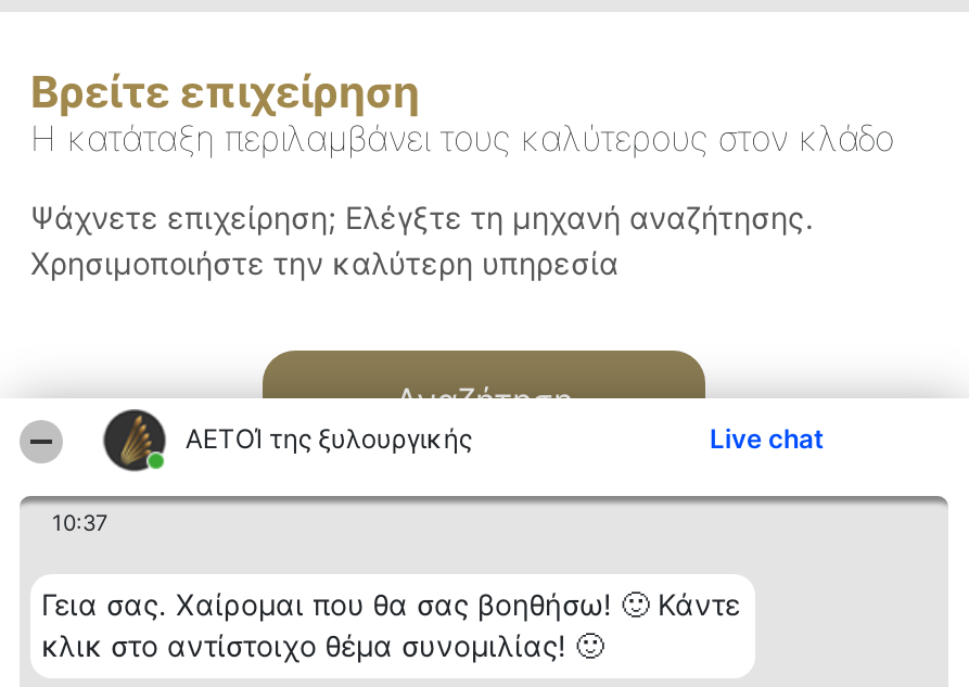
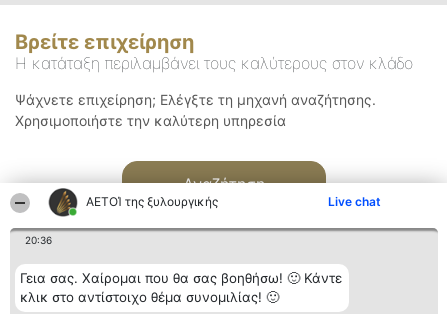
- 10:37
+ 20:36
